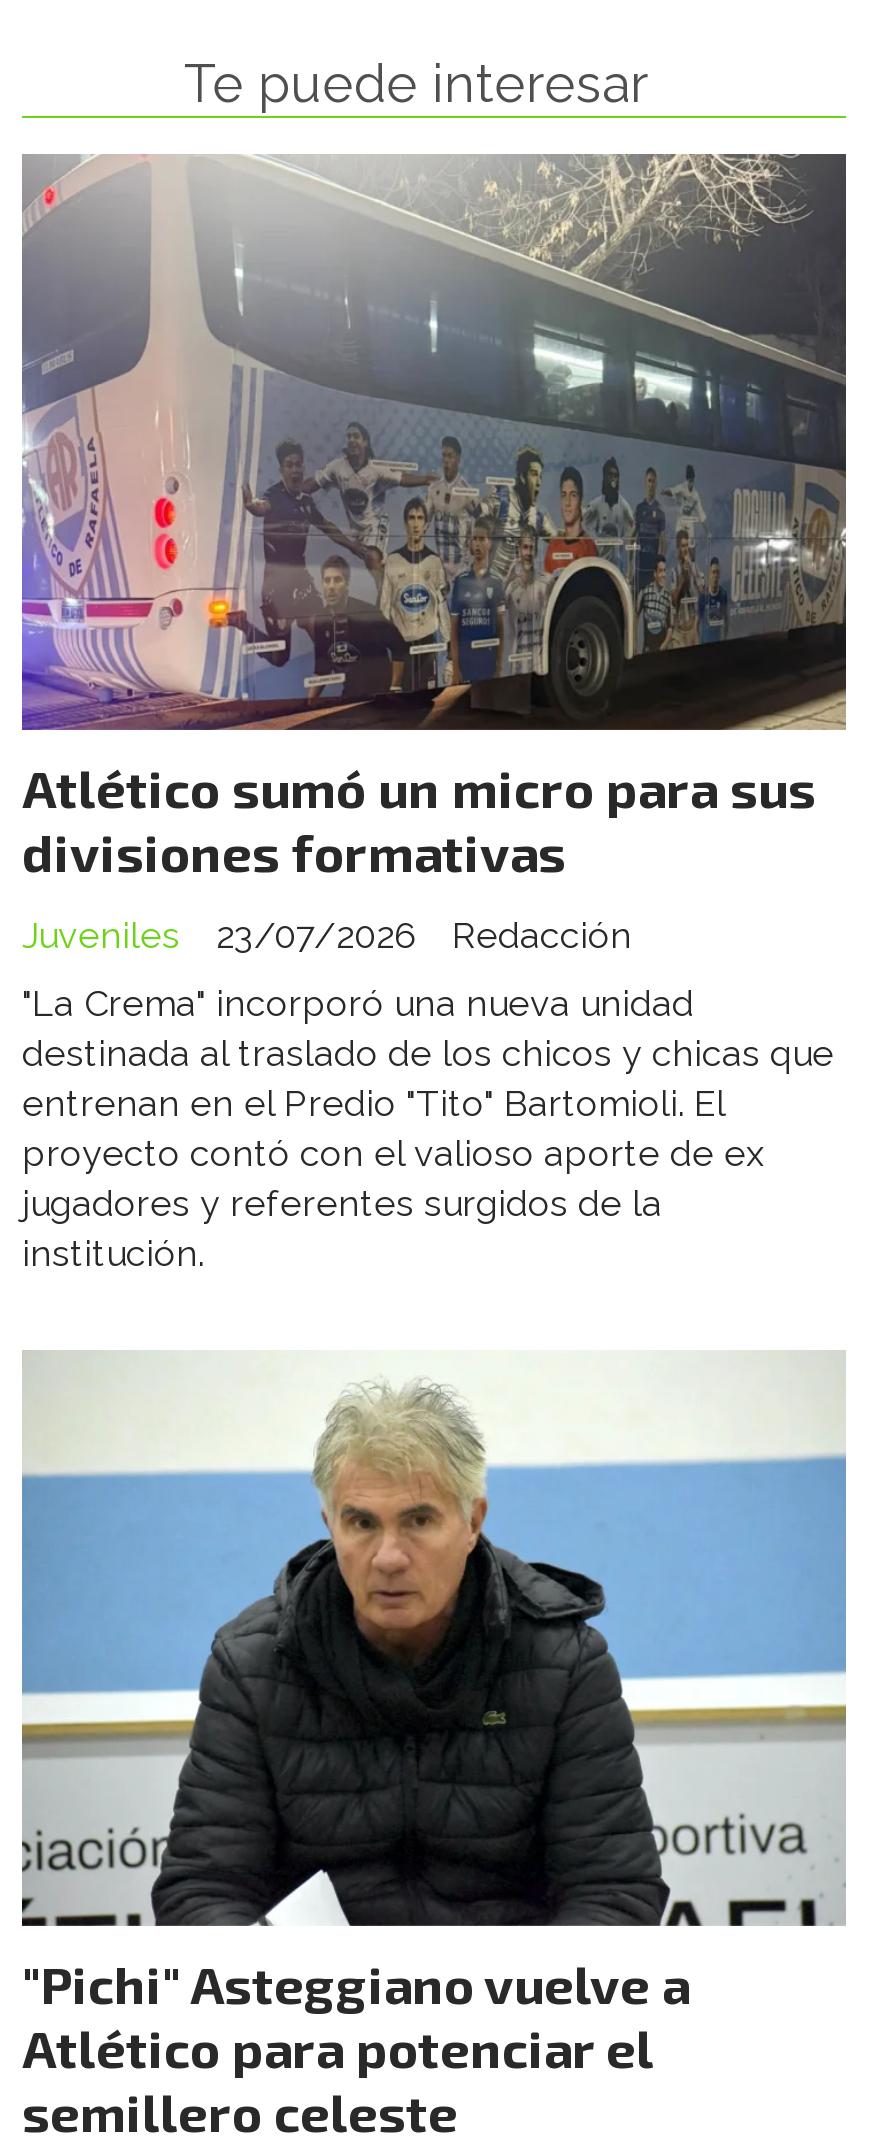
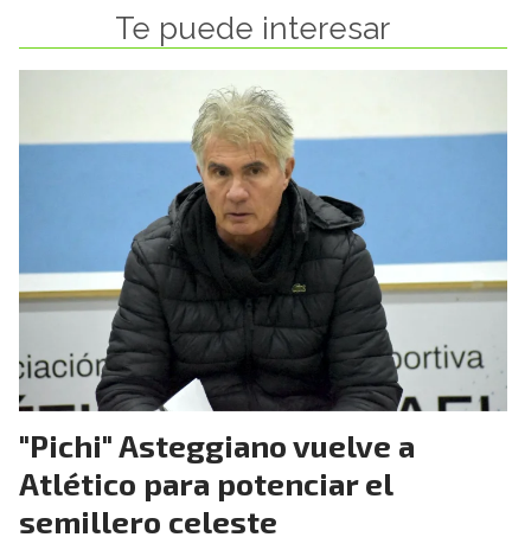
- [image]
- Atlético sumó un micro para sus
- divisiones formativas
- Redacción
- Juveniles
- 23/07/2026
- "La Crema" incorporó una nueva unidad
- destinada al traslado de los chicos y chicas que
- entrenan en el Predio "Tito" Bartomioli. El
- proyecto contó con el valioso aporte de ex
- jugadores y referentes surgidos de la
- institución.
